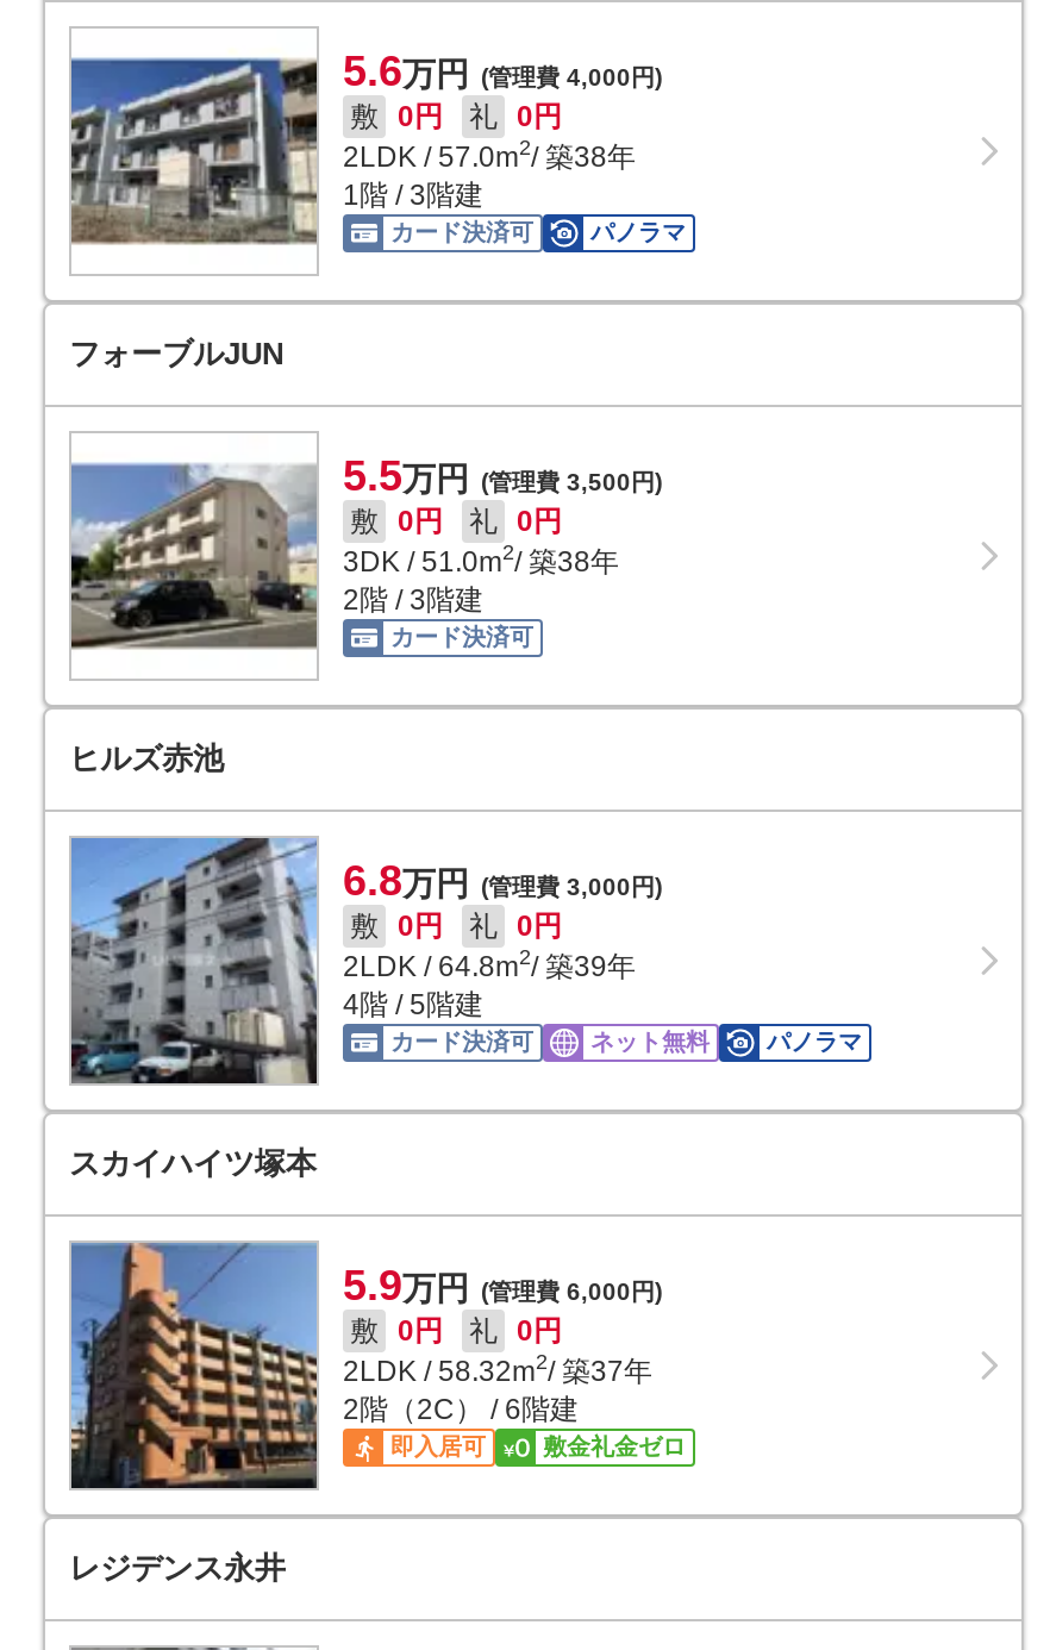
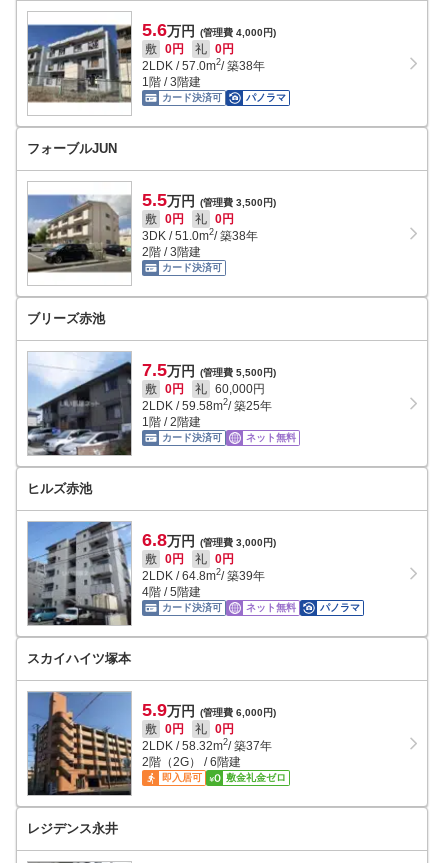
+ [image]
+ ブリーズ赤池
+ 7.5万円 (管理費 5,500円)
+ 敷 0円
+ 礼 60,000円
+ 2LDK / 59.58m2 / 築25年
+ 1階 / 2階建
+ カード決済可
+ ネット無料

- 2階（2C） / 6階建
+ 2階（2G） / 6階建
